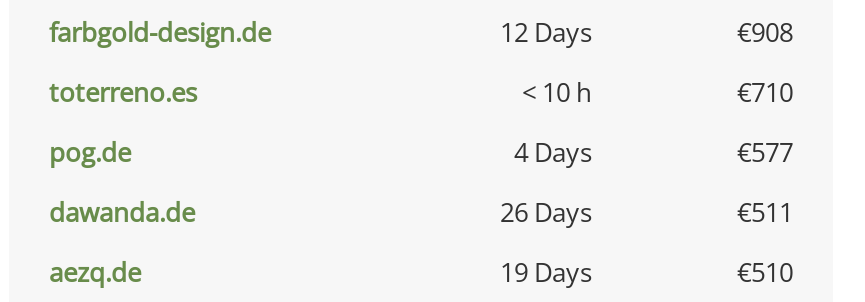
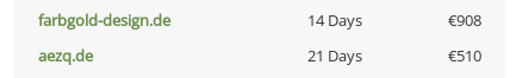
- 12 Days
+ 14 Days

- toterreno.es
- < 10 h
- €710
- pog.de
- 4 Days
- €577
- dawanda.de
- 26 Days
- €511

- 19 Days
+ 21 Days
